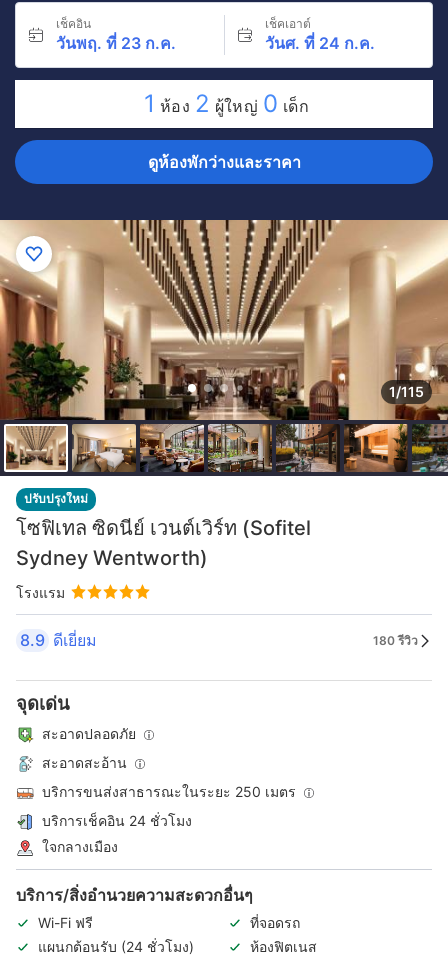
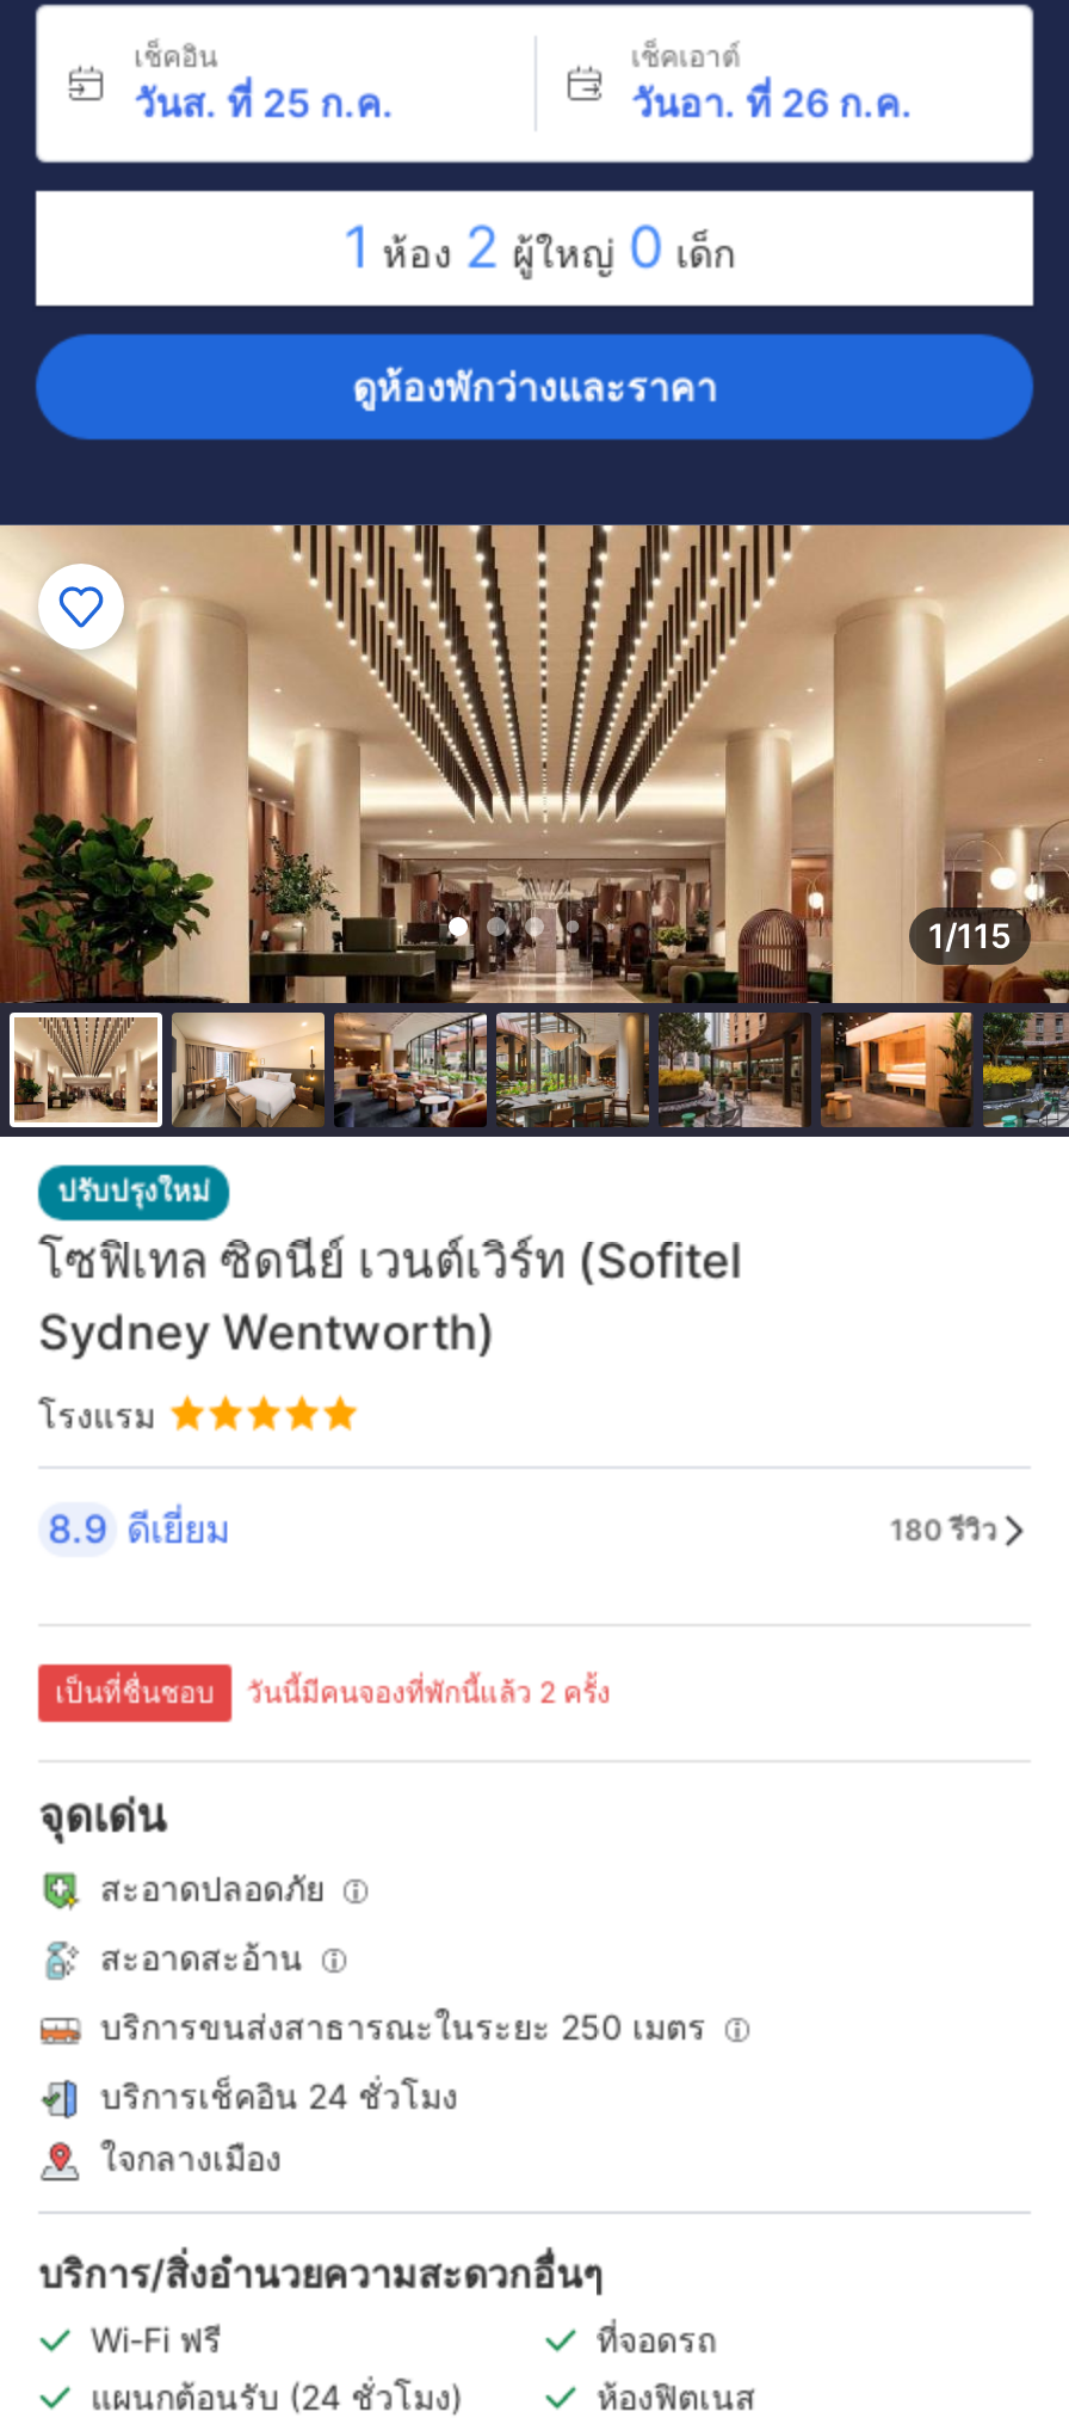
- วันพฤ. ที่ 23 ก.ค.
+ วันส. ที่ 25 ก.ค.

- วันศ. ที่ 24 ก.ค.
+ วันอา. ที่ 26 ก.ค.

+ เป็นที่ชื่นชอบ
+ วันนี้มีคนจองที่พักนี้แล้ว 2 ครั้ง
